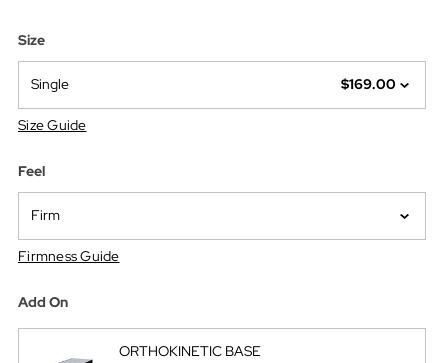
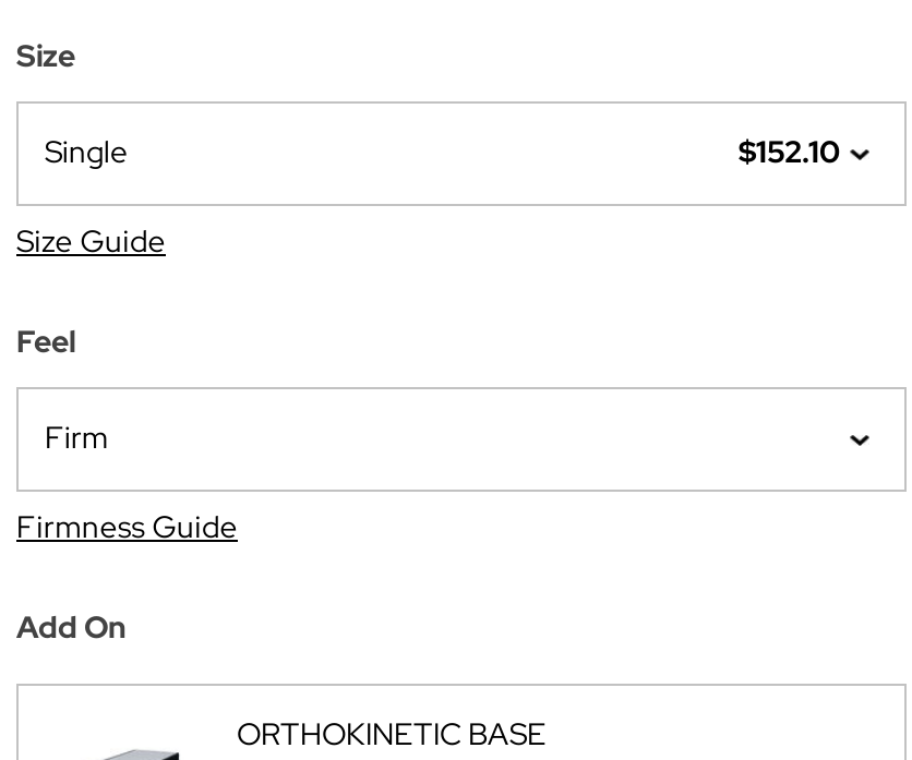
- $169.00
+ $152.10
